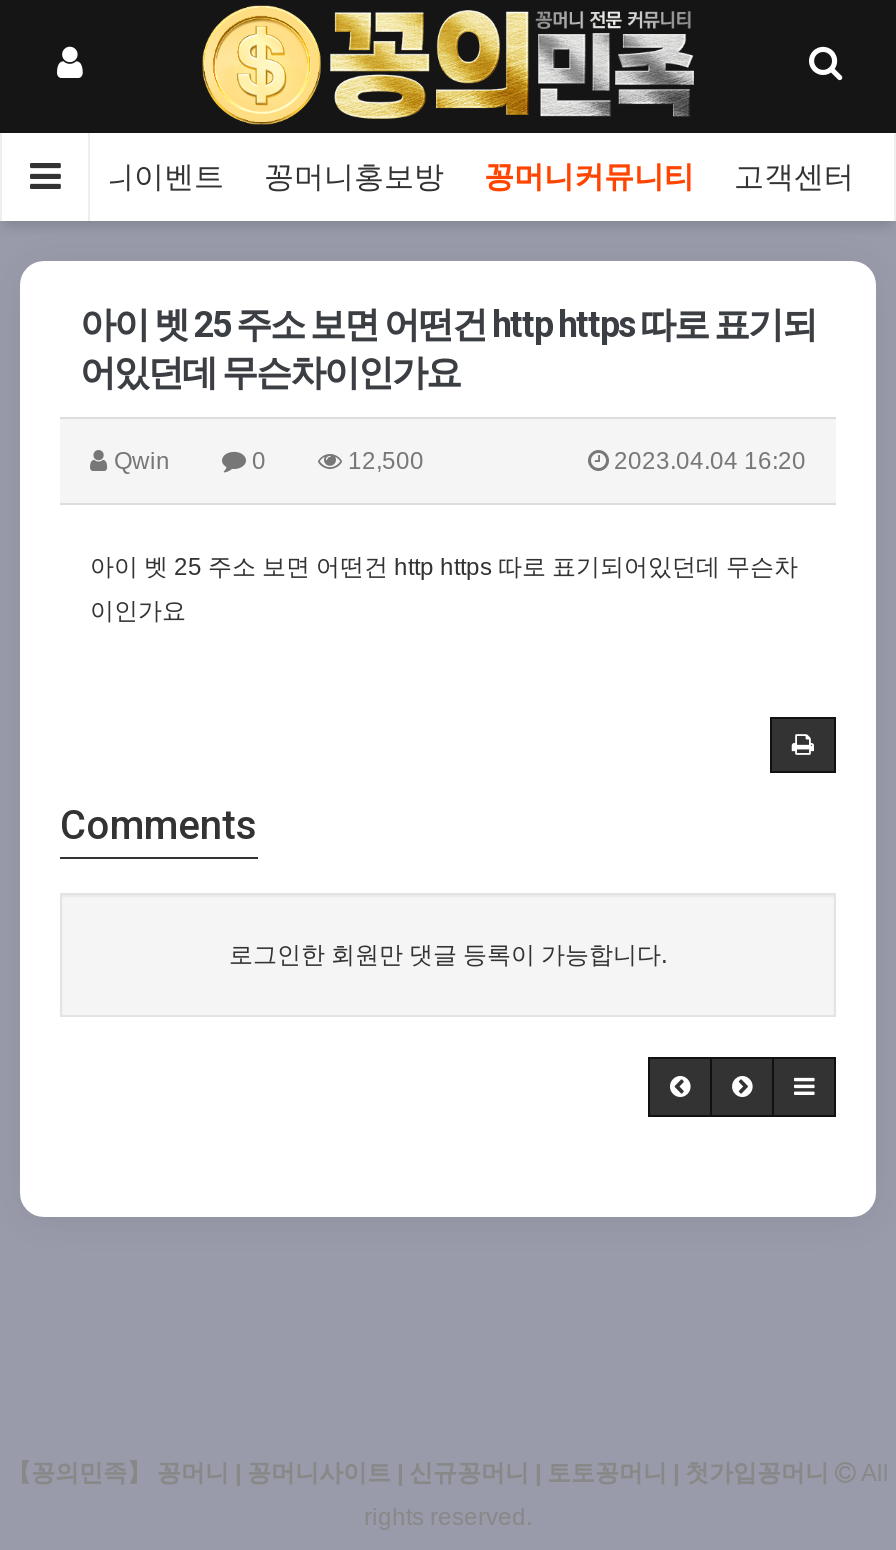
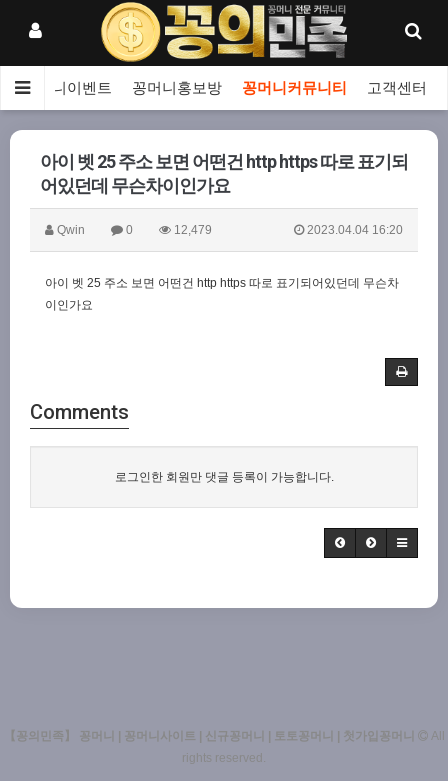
- 12,500
+ 12,479
